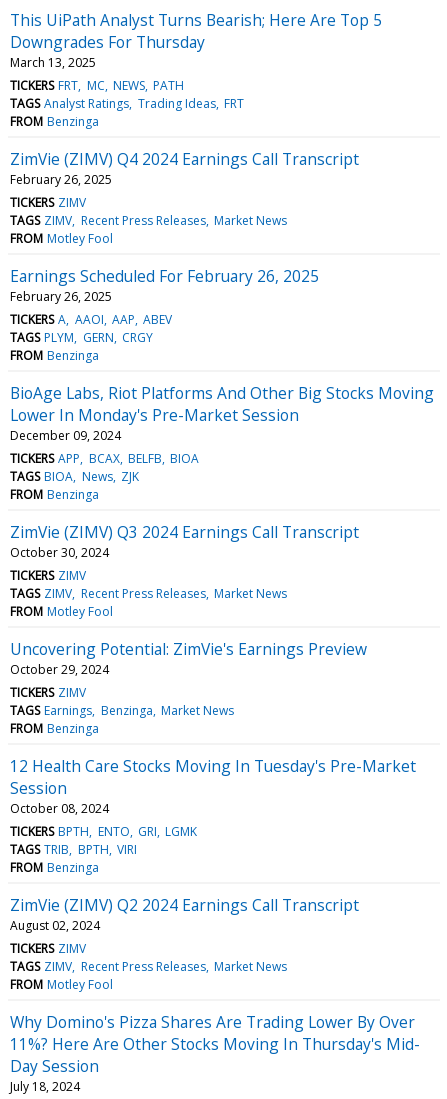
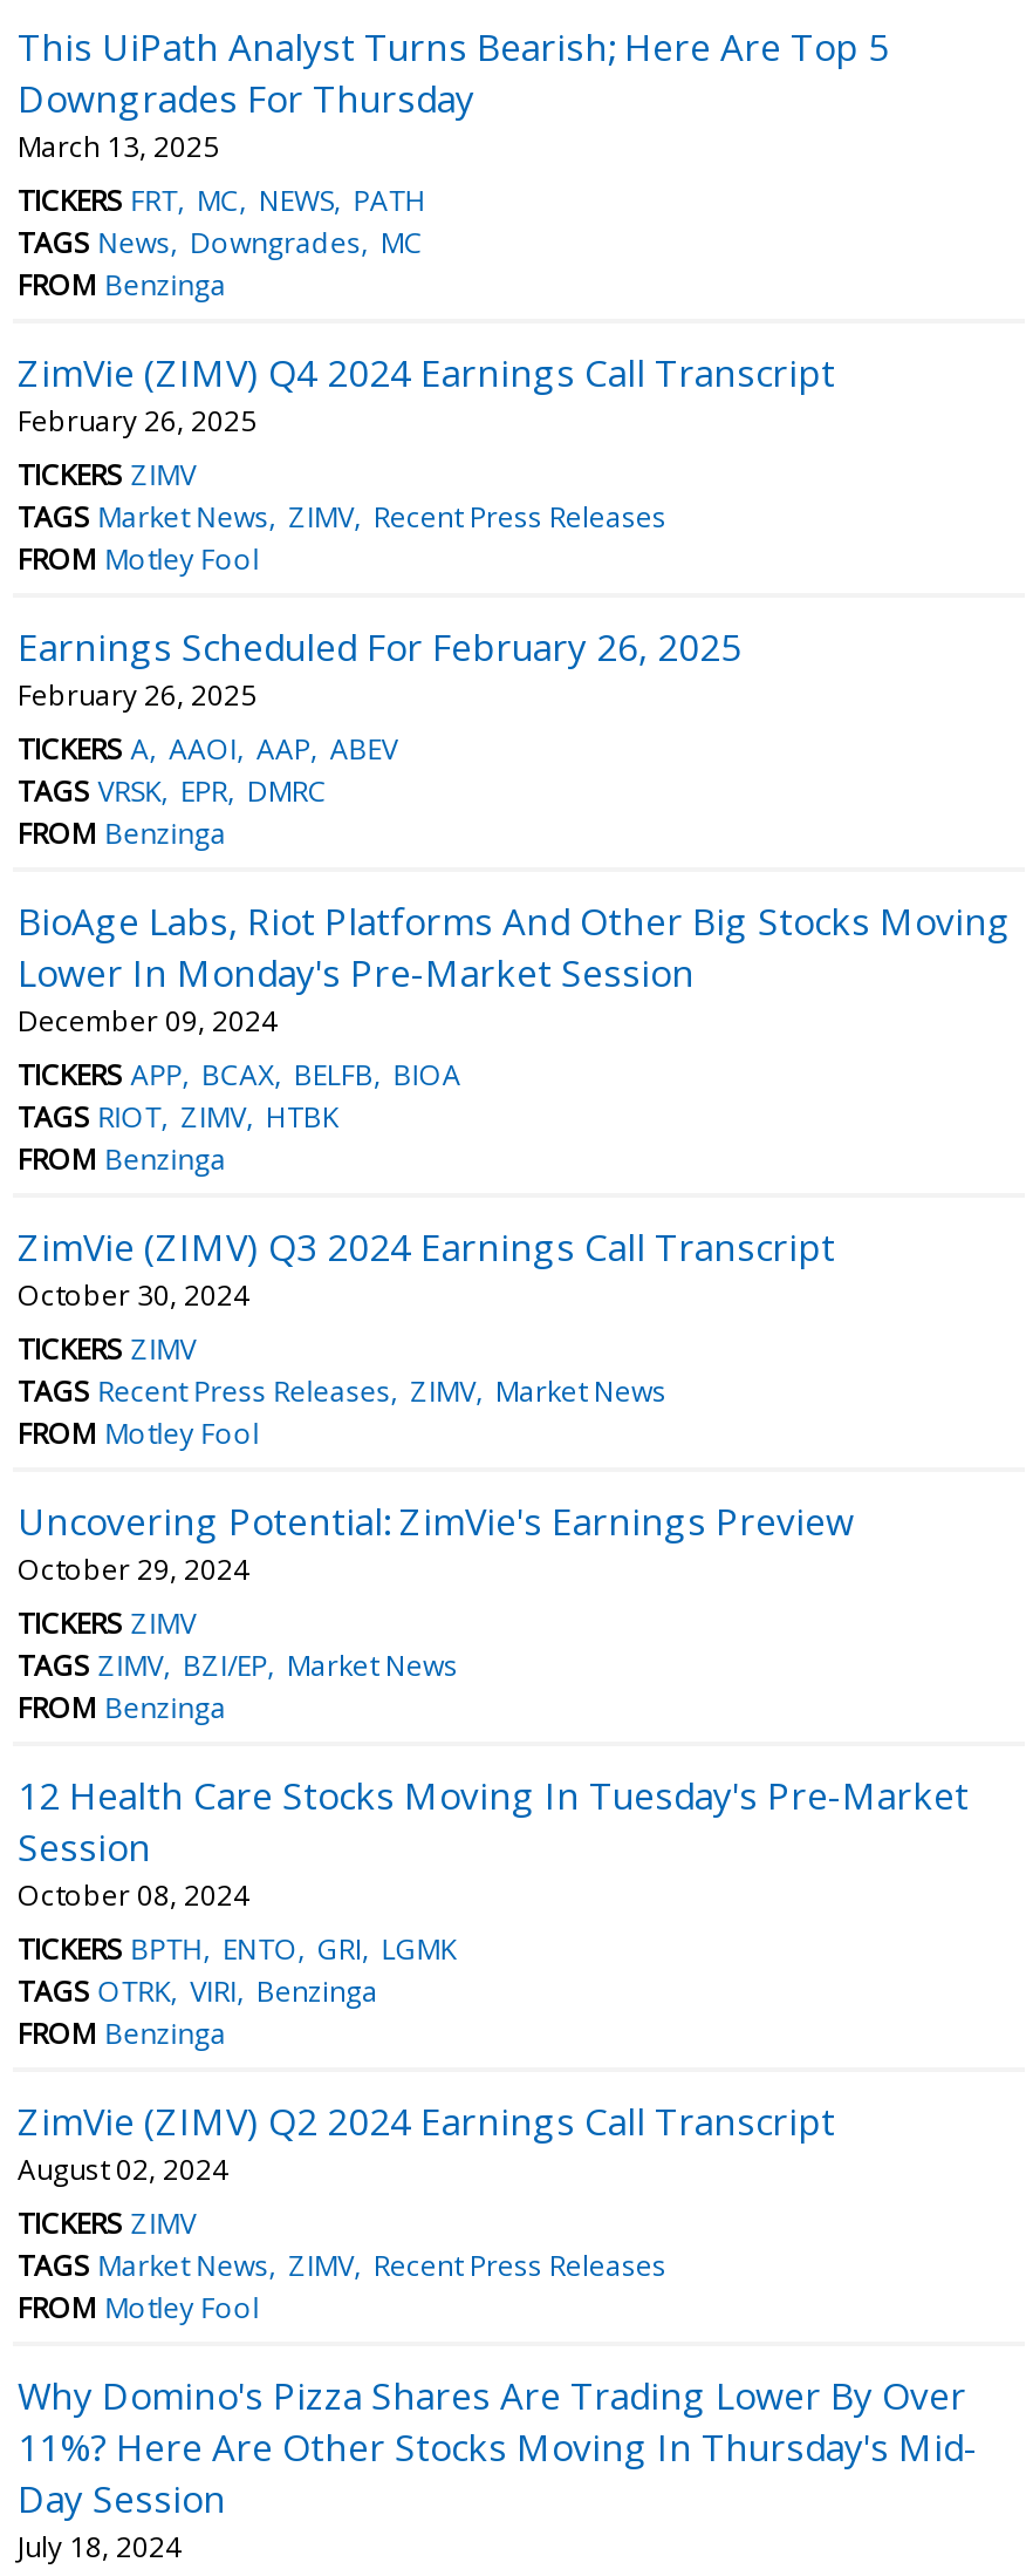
- TAGS Analyst Ratings Trading Ideas FRT
+ TAGS News Downgrades MC

- TAGS ZIMV Recent Press Releases Market News
+ TAGS Market News ZIMV Recent Press Releases

- TAGS PLYM GERN CRGY
+ TAGS VRSK EPR DMRC

- TAGS BIOA News ZJK
+ TAGS RIOT ZIMV HTBK

- TAGS ZIMV Recent Press Releases Market News
+ TAGS Recent Press Releases ZIMV Market News

- TAGS Earnings Benzinga Market News
+ TAGS ZIMV BZI/EP Market News

- TAGS TRIB BPTH VIRI
+ TAGS OTRK VIRI Benzinga

- TAGS ZIMV Recent Press Releases Market News
+ TAGS Market News ZIMV Recent Press Releases
